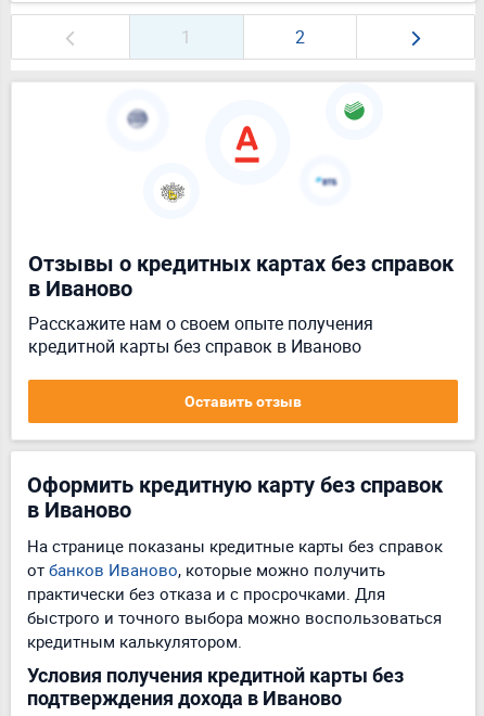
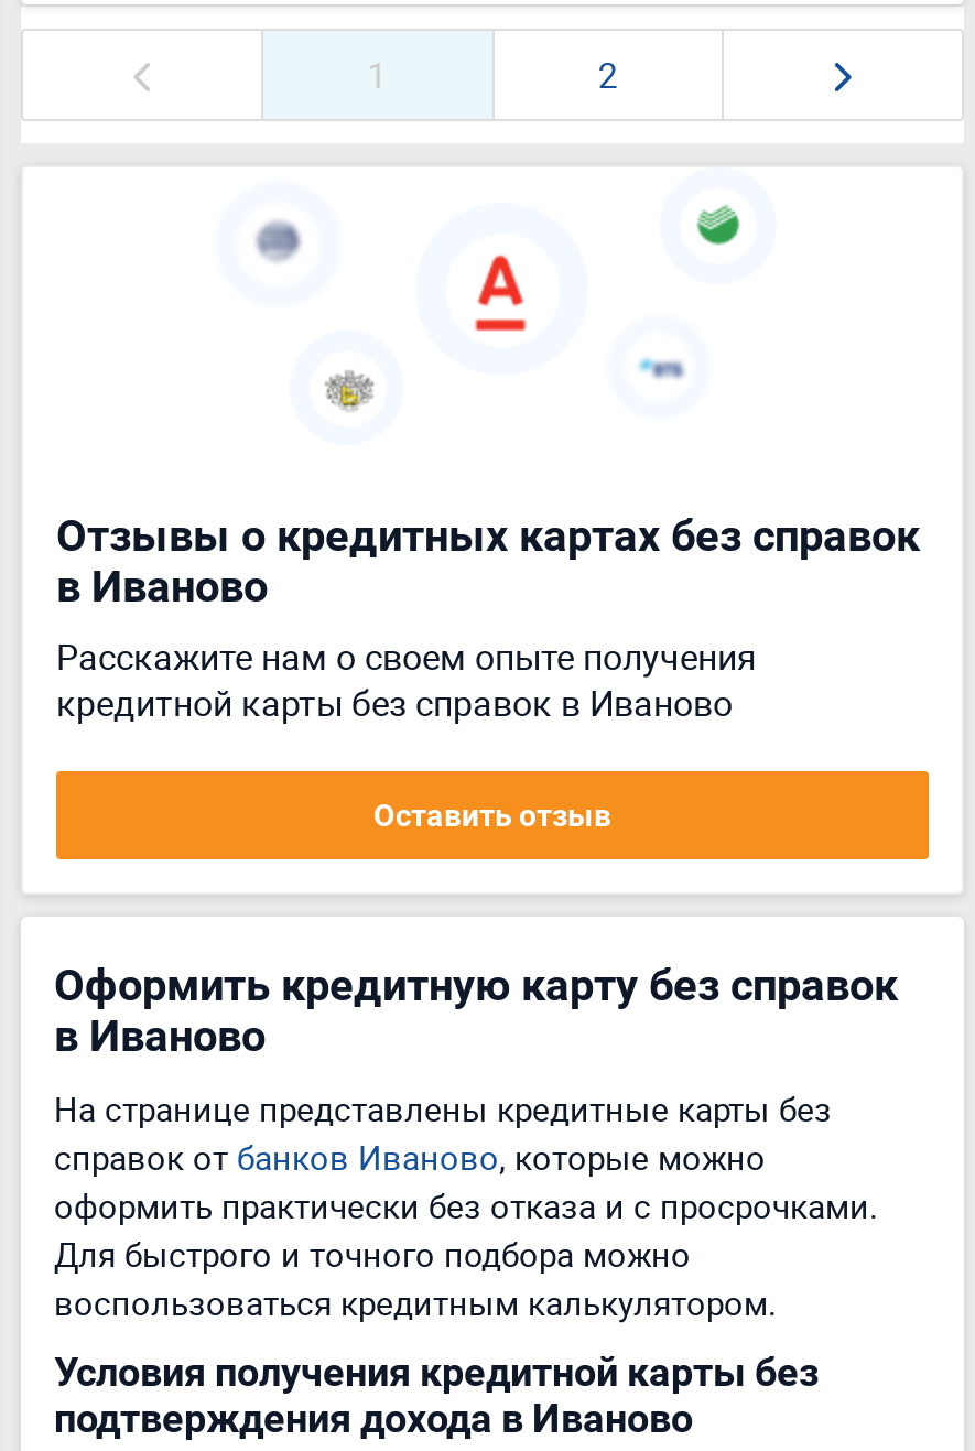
- На странице показаны кредитные карты без справок
- от банков Иваново, которые можно получить
- практически без отказа и с просрочками. Для
- быстрого и точного выбора можно воспользоваться
- кредитным калькулятором.
+ На странице представлены кредитные карты без
+ справок от банков Иваново, которые можно
+ оформить практически без отказа и с просрочками.
+ Для быстрого и точного подбора можно
+ воспользоваться кредитным калькулятором.
